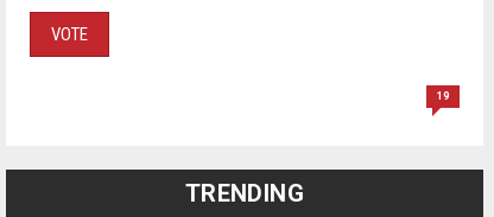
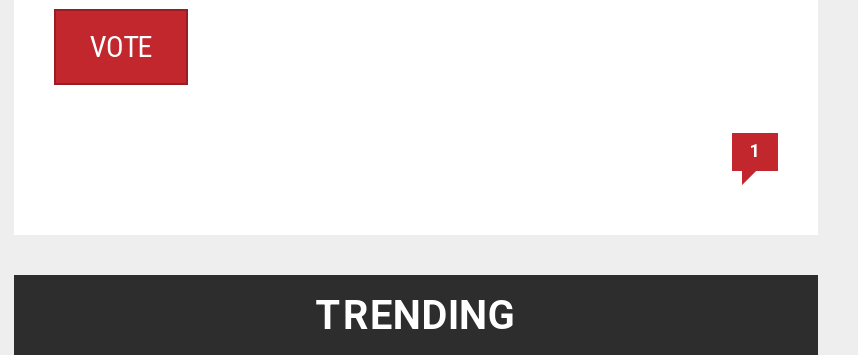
- 19
+ 1
